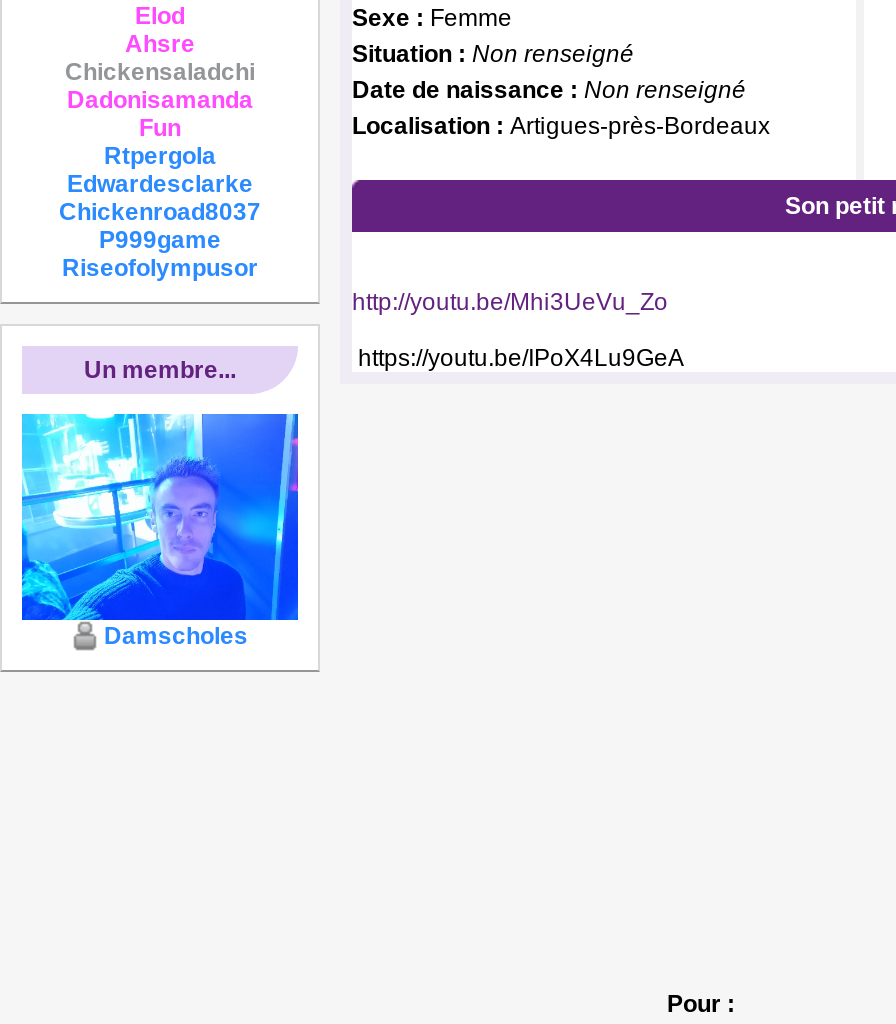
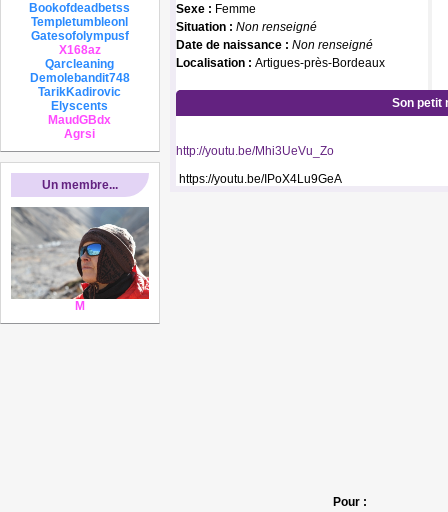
- Elod
- Ahsre
- Chickensaladchi
- Dadonisamanda
- Fun
- Rtpergola
- Edwardesclarke
- Chickenroad8037
- P999game
- Riseofolympusor
+ Bookofdeadbetss
+ Templetumbleonl
+ Gatesofolympusf
+ X168az
+ Qarcleaning
+ Demolebandit748
+ TarikKadirovic
+ Elyscents
+ MaudGBdx
+ Agrsi

- [image]
- Damscholes
+ [image]
+ M
